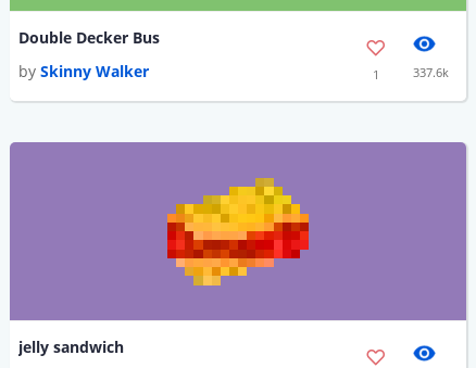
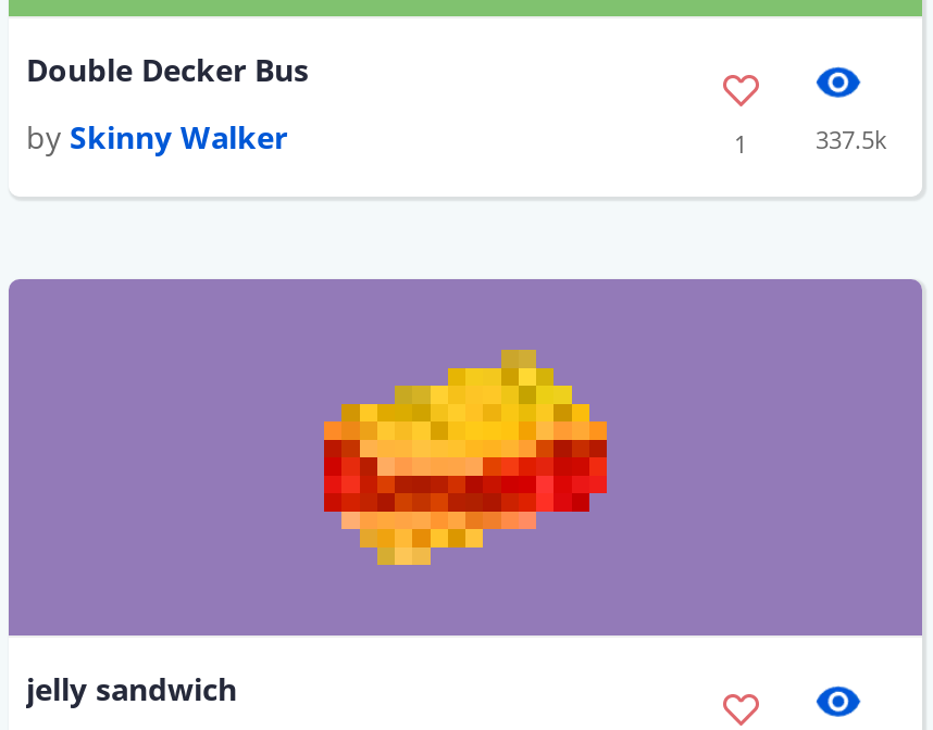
- 337.6k
+ 337.5k
